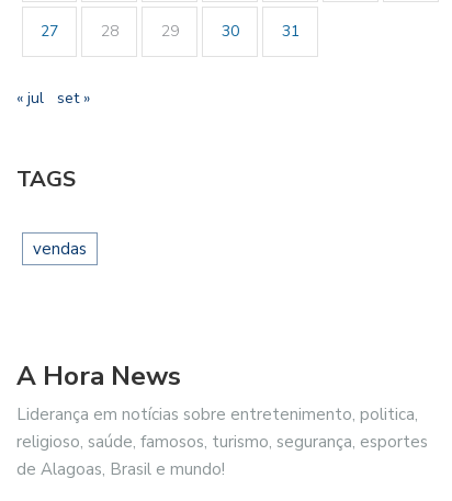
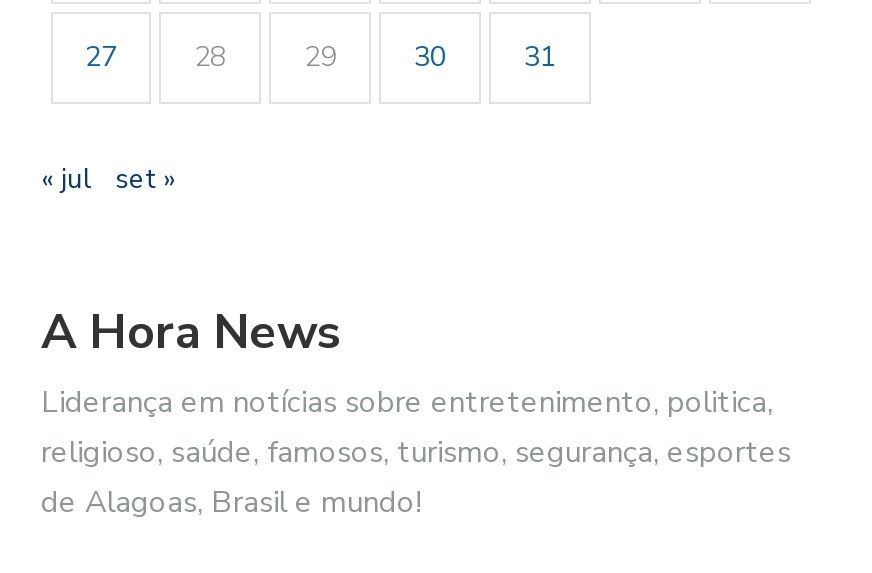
- TAGS
- vendas
